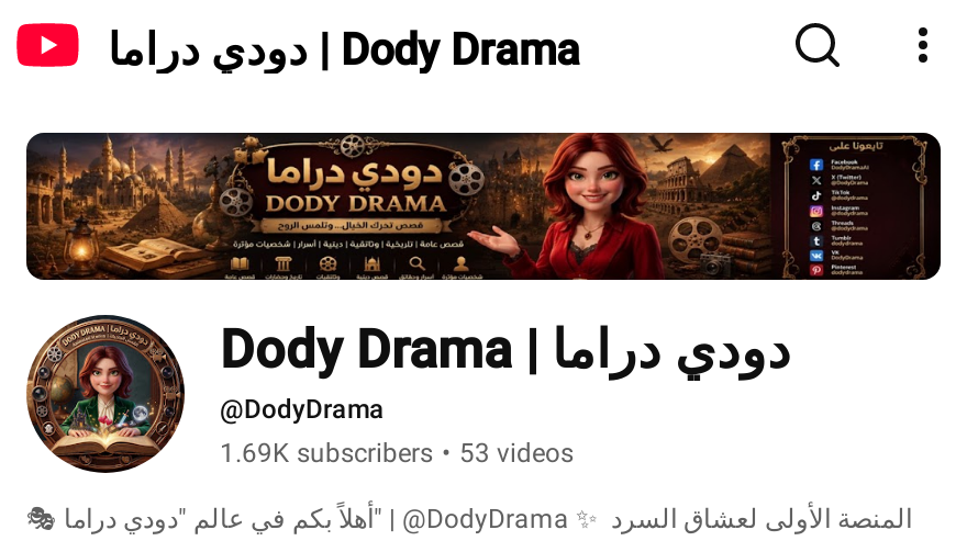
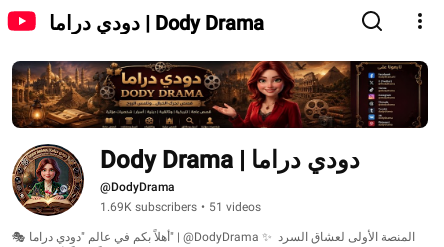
- 1.69K subscribers • 53 videos
+ 1.69K subscribers • 51 videos
